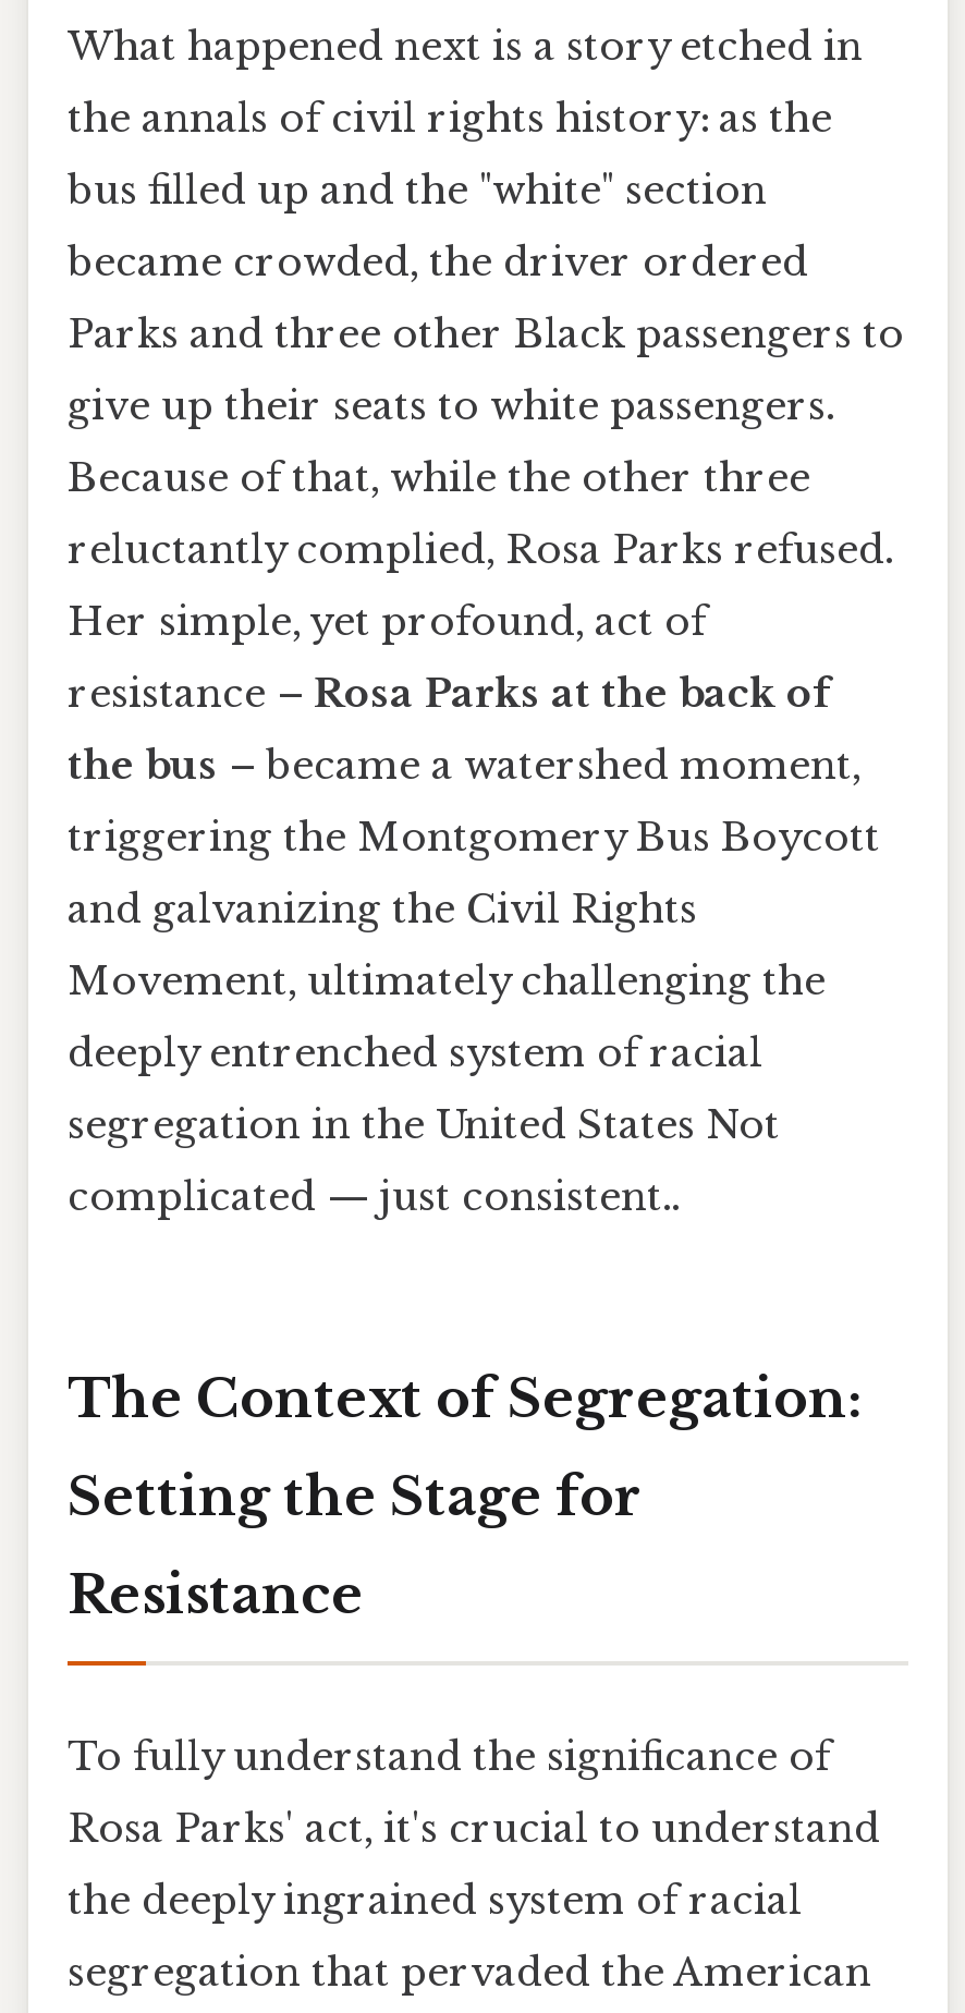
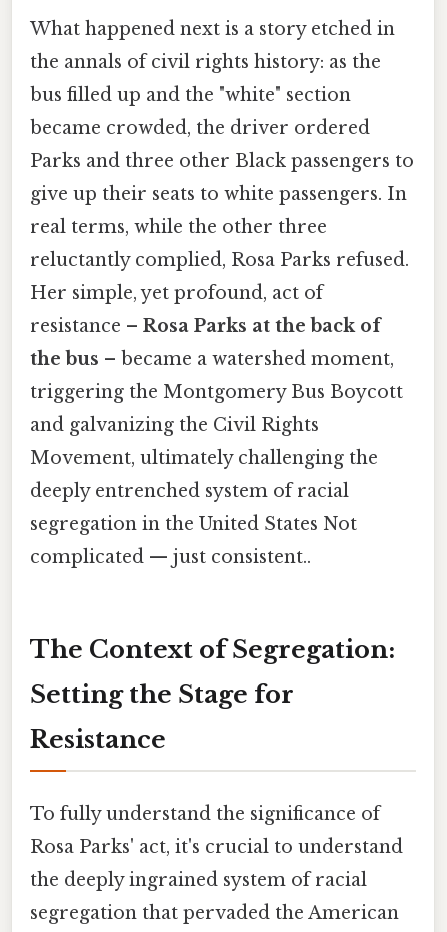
- give up their seats to white passengers.
+ give up their seats to white passengers. In

- Because of that, while the other three
+ real terms, while the other three
